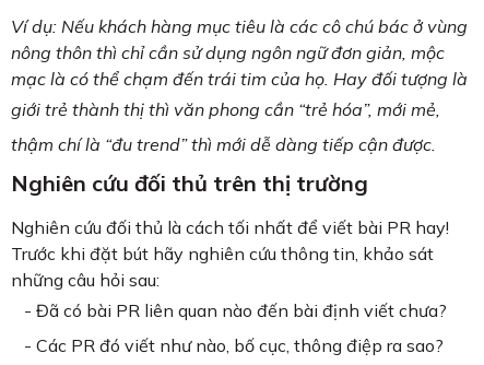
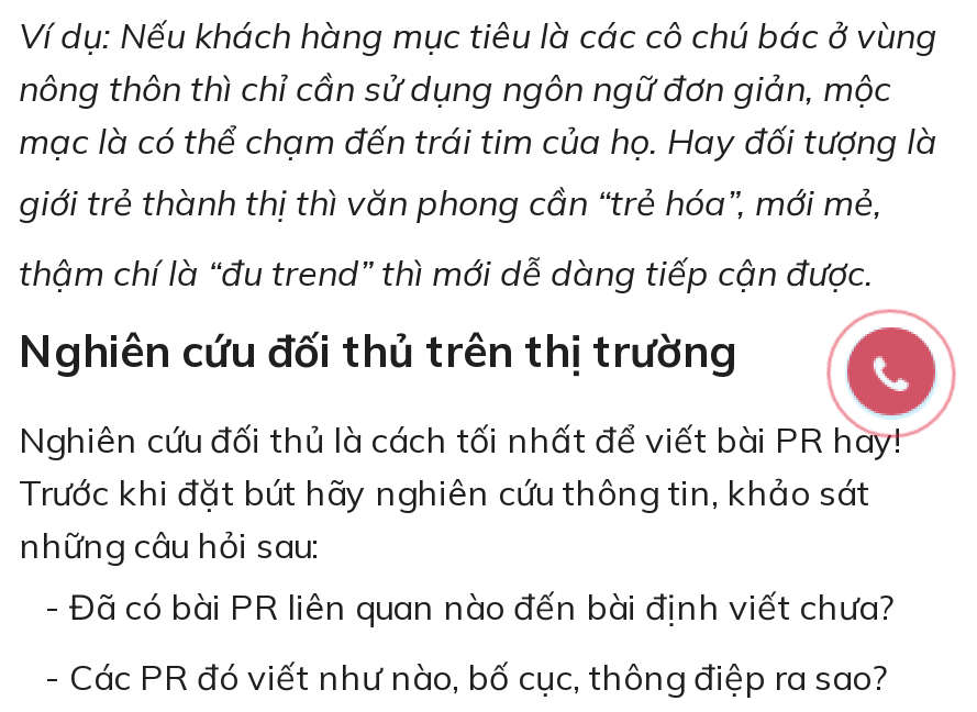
+ [image]
